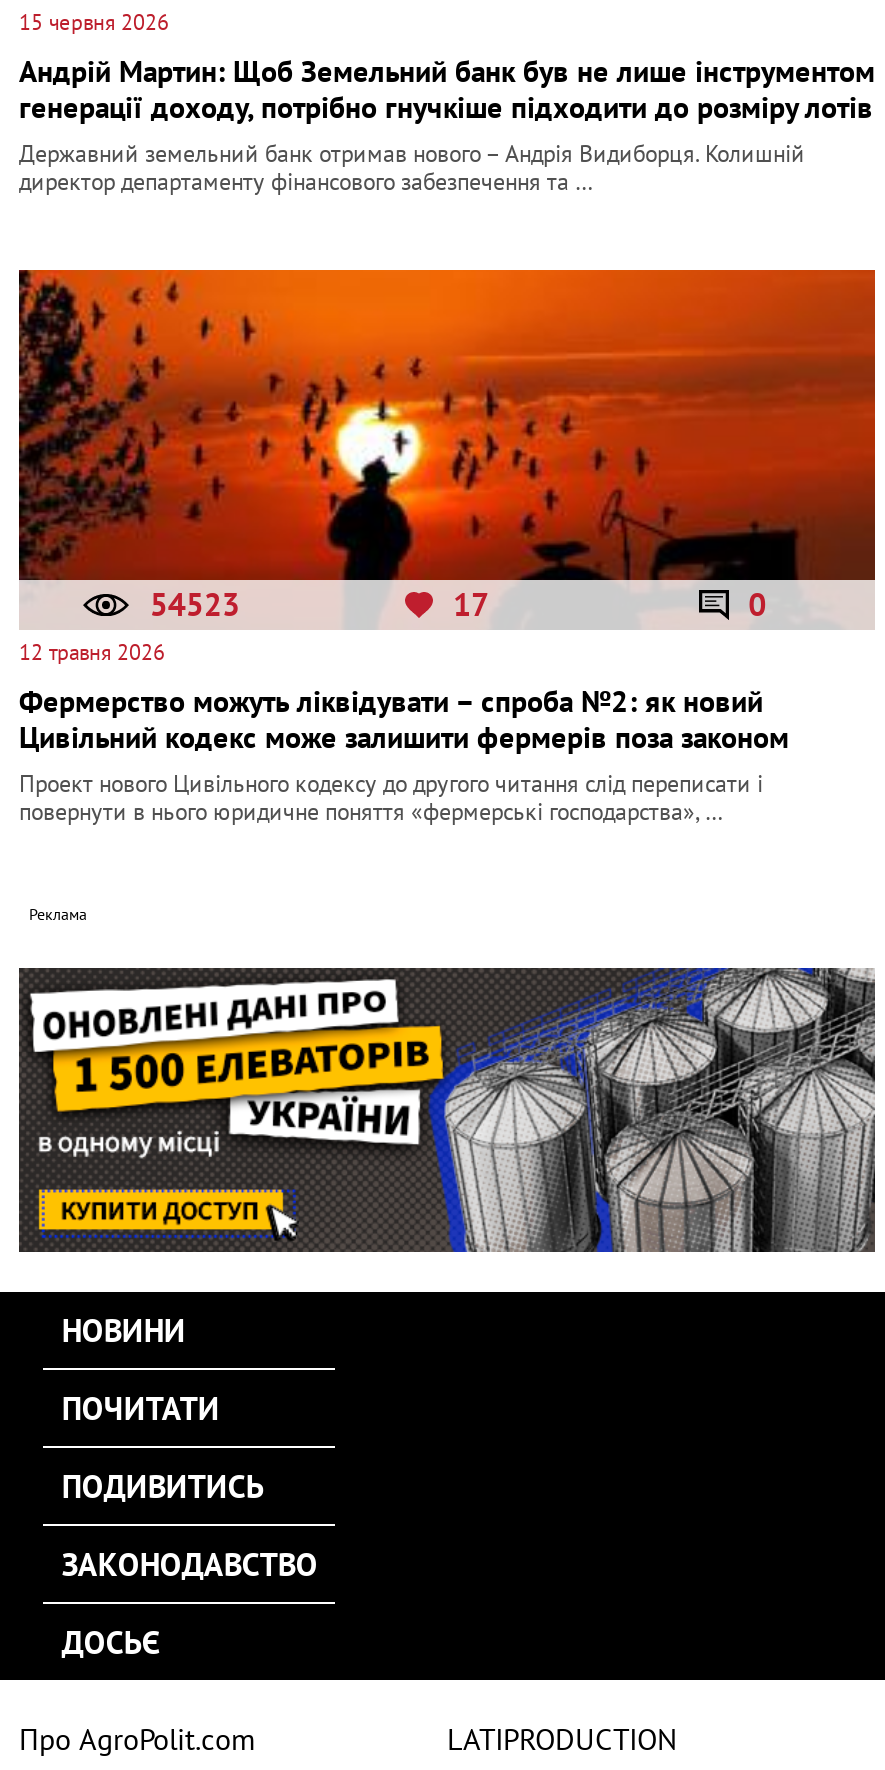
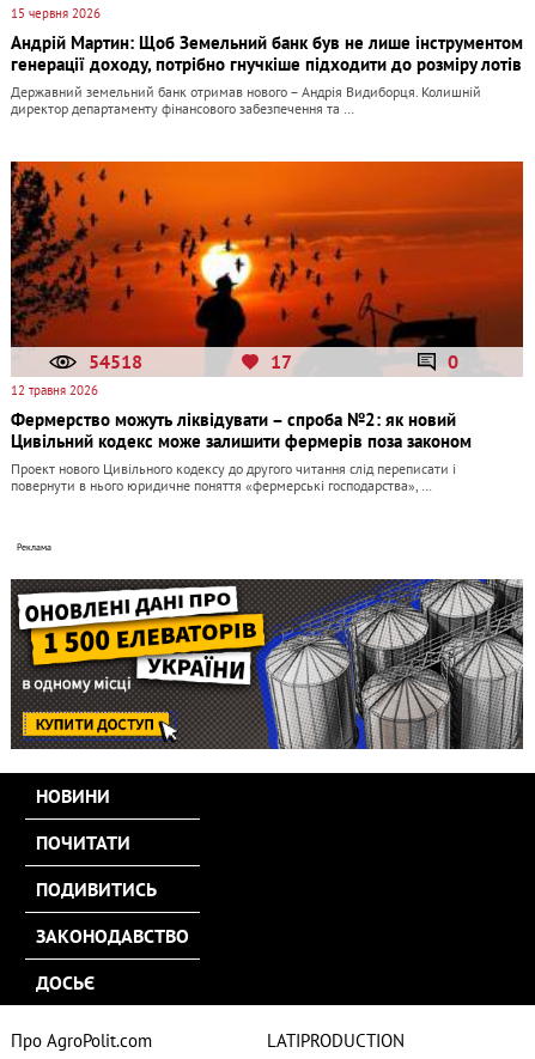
- 54523
+ 54518
